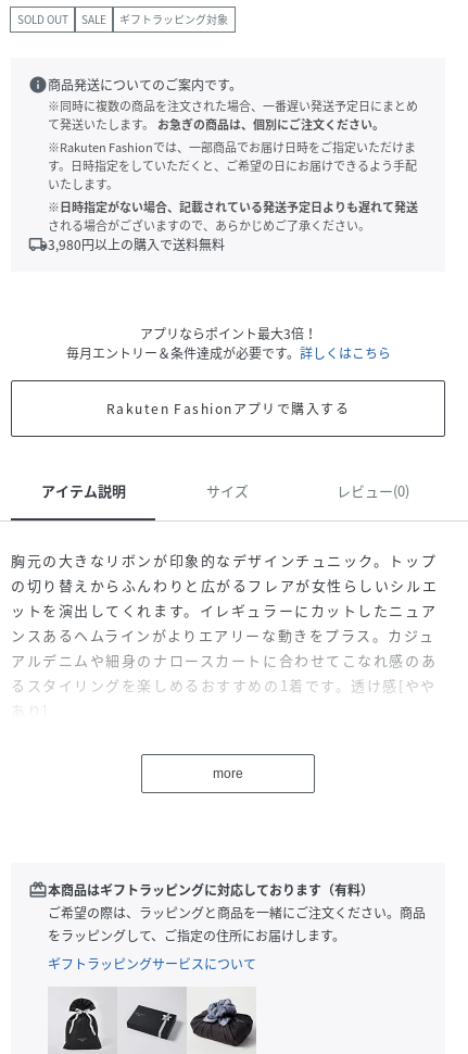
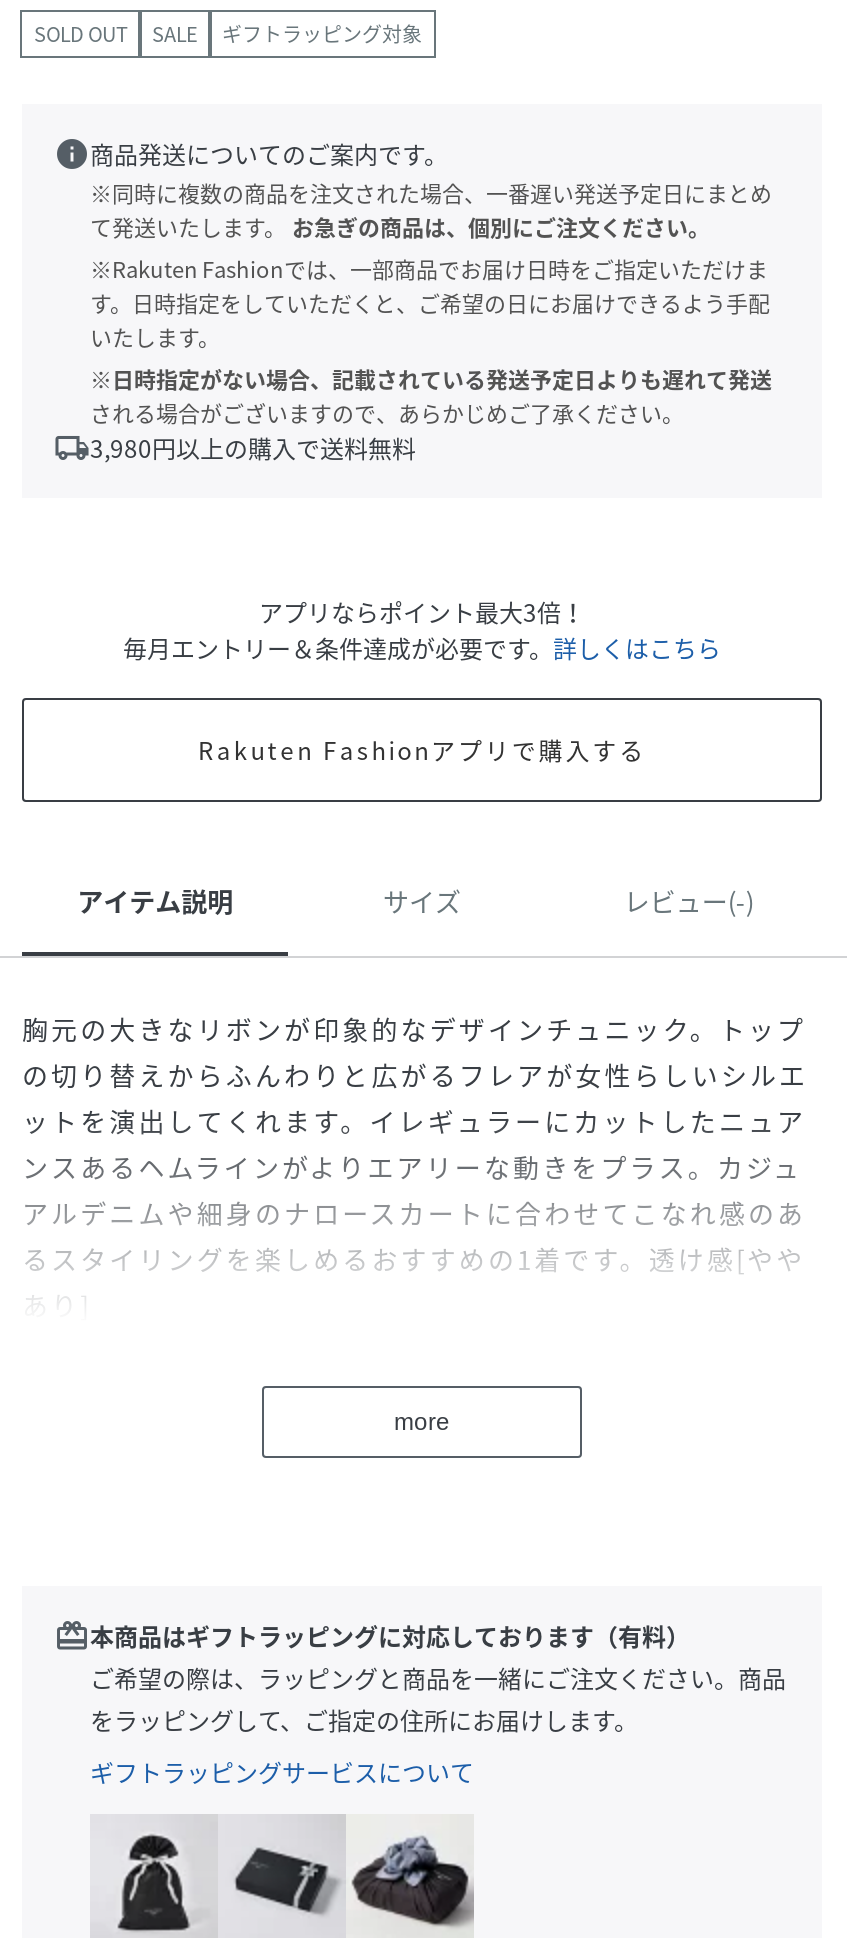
- レビュー(0)
+ レビュー(-)
